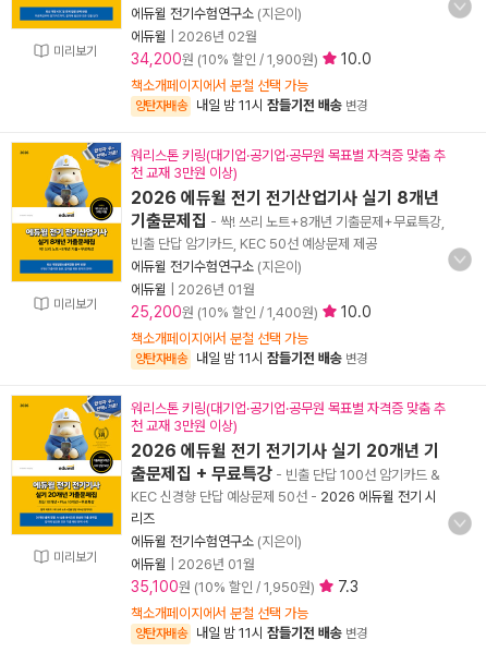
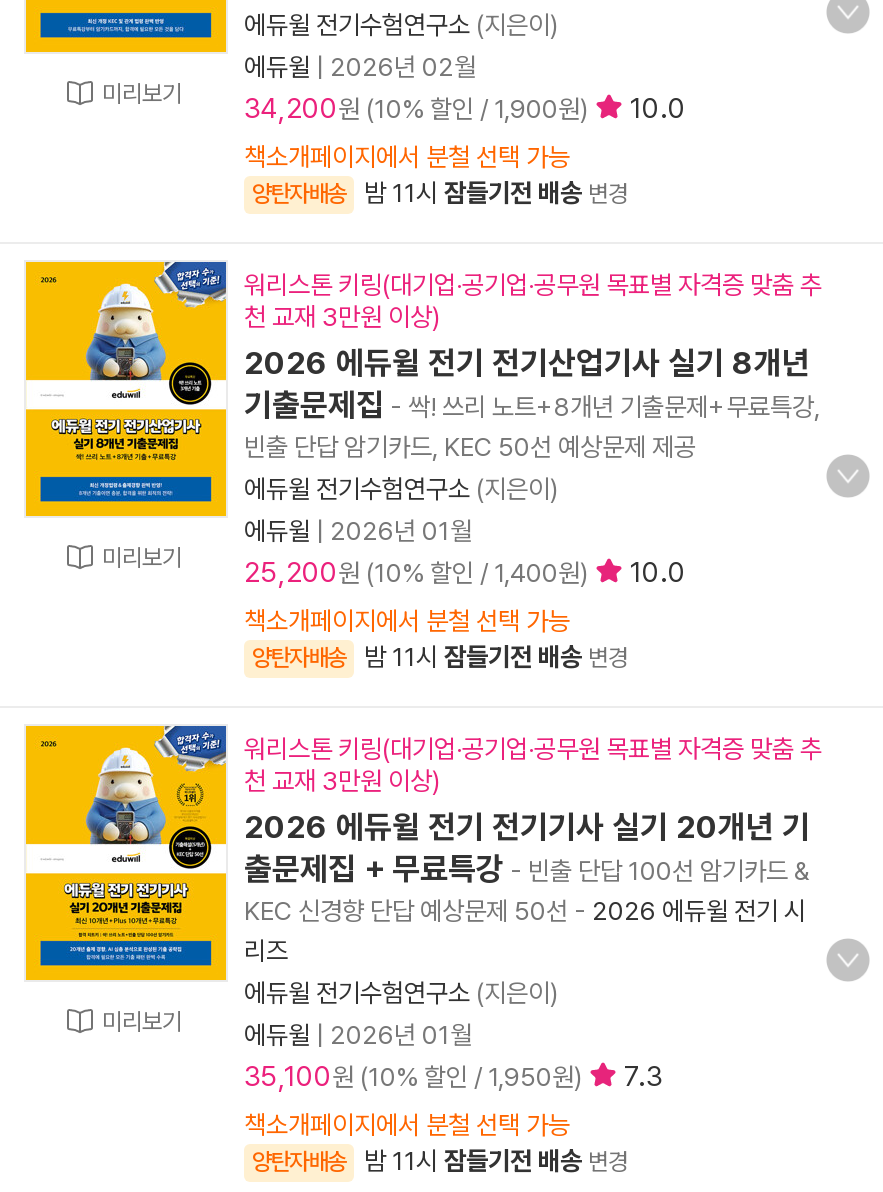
- 내일 밤 11시 잠들기전 배송 변경
+ 밤 11시 잠들기전 배송 변경

- 내일 밤 11시 잠들기전 배송 변경
+ 밤 11시 잠들기전 배송 변경

- 내일 밤 11시 잠들기전 배송 변경
+ 밤 11시 잠들기전 배송 변경
